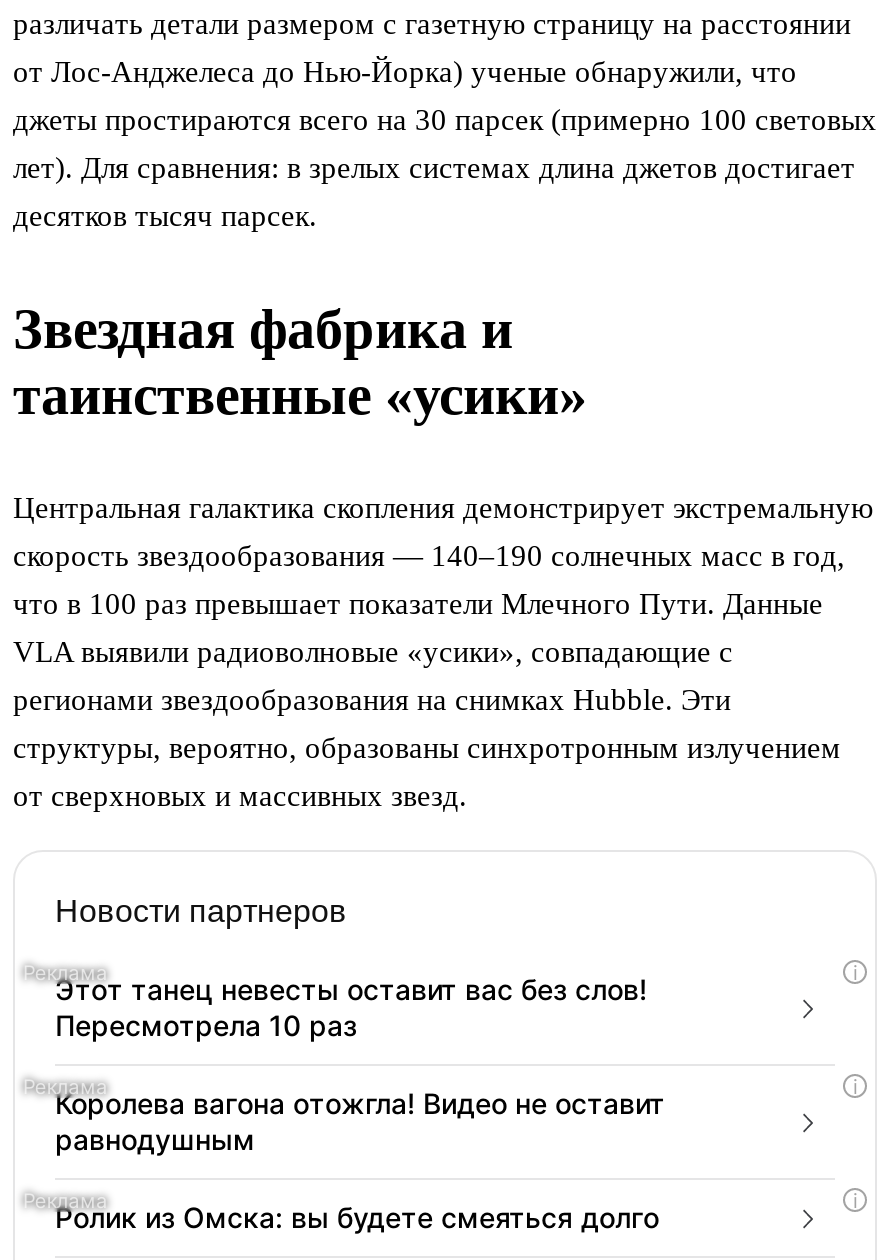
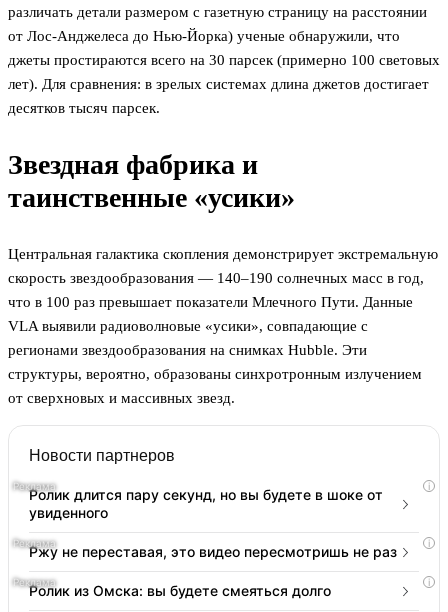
- Этот танец невесты оставит вас без слов!
- Пересмотрела 10 раз
+ Ролик длится пару секунд, но вы будете в шоке от
+ увиденного

- Королева вагона отожгла! Видео не оставит
- равнодушным
+ Ржу не переставая, это видео пересмотришь не раз
